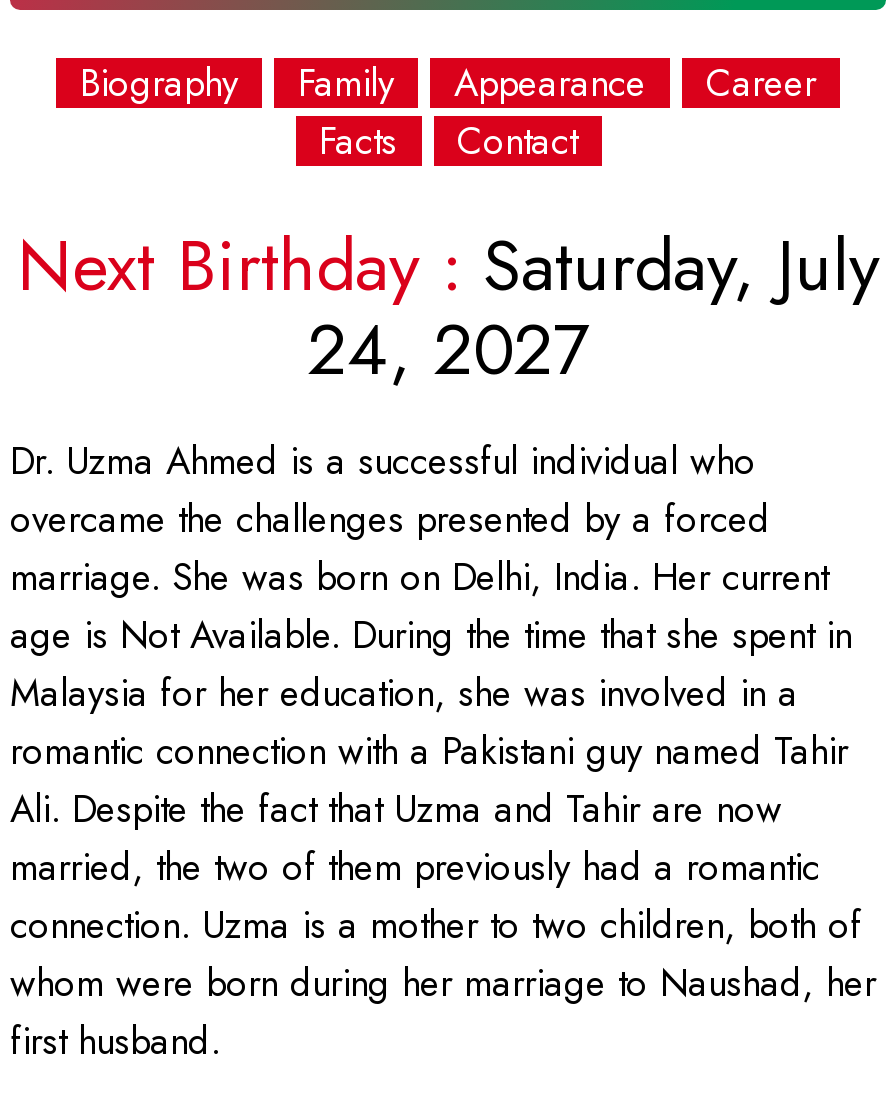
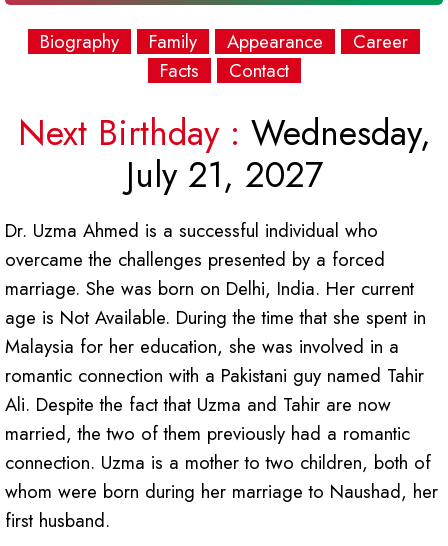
- Next Birthday : Saturday, July
- 24, 2027
+ Next Birthday : Wednesday,
+ July 21, 2027
